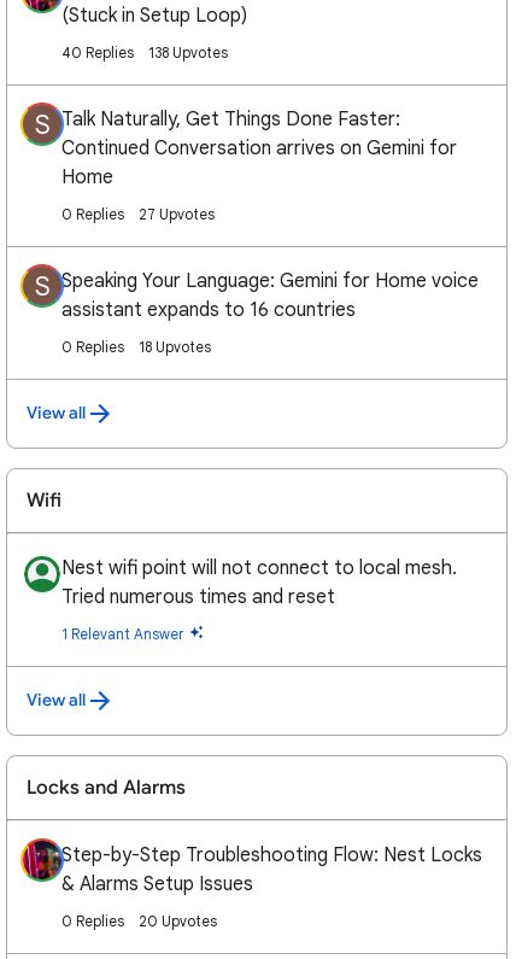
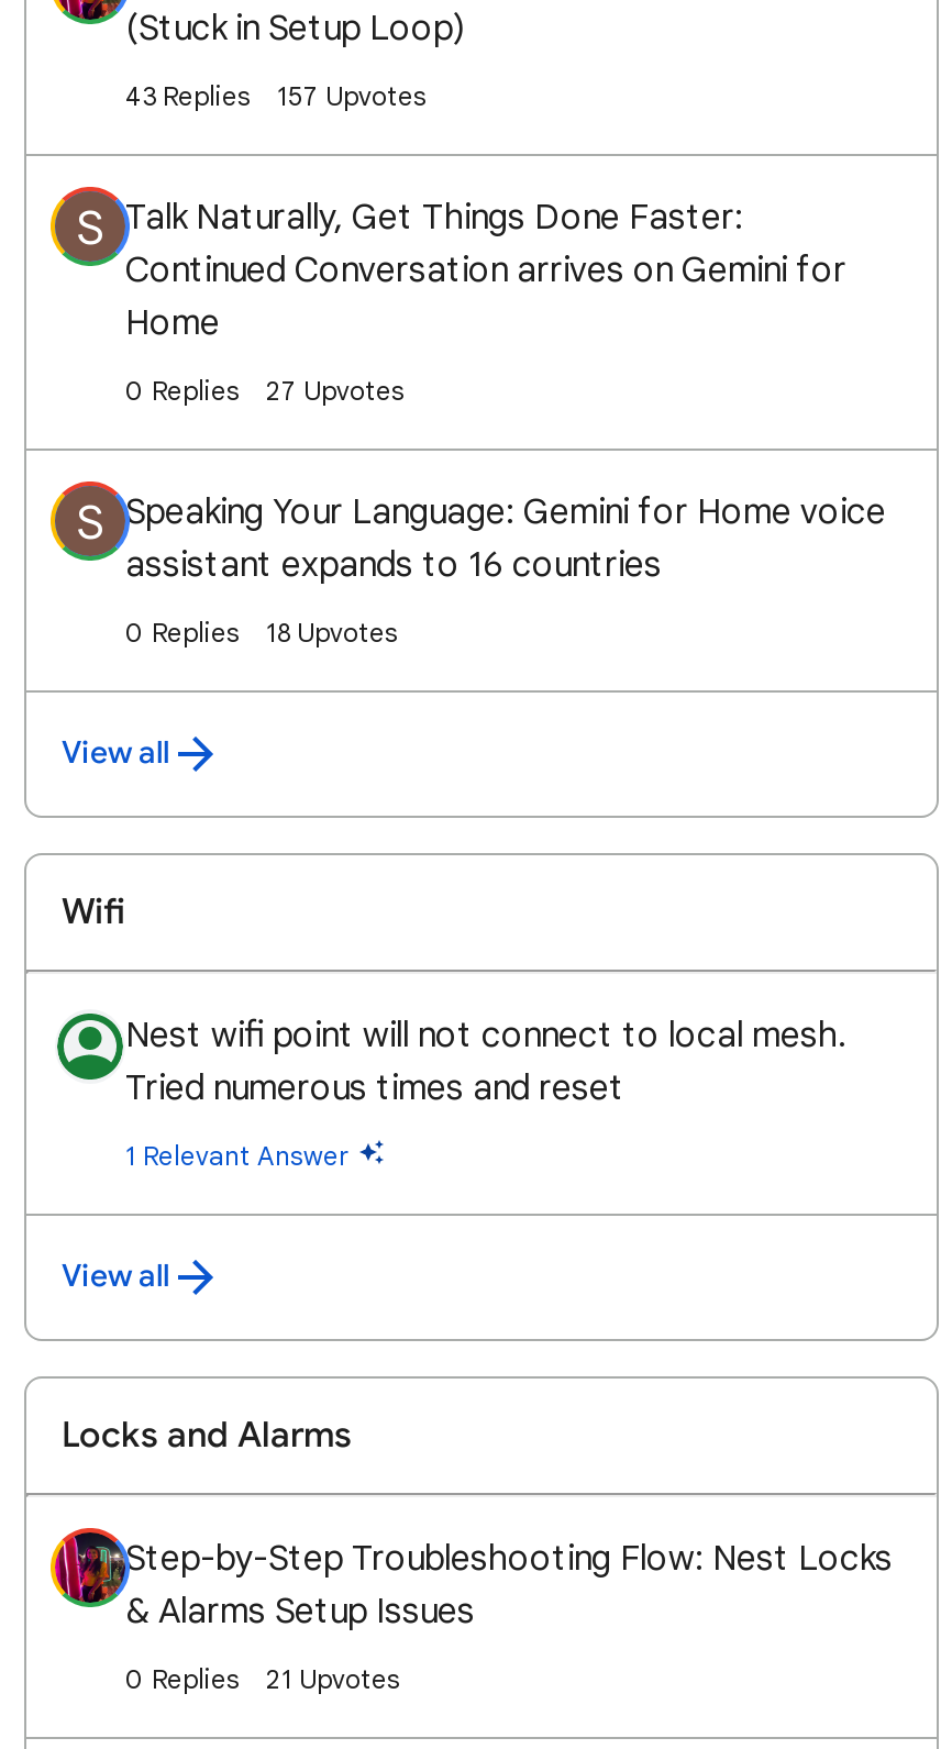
- 40 Replies
+ 43 Replies

- 138 Upvotes
+ 157 Upvotes

- 20 Upvotes
+ 21 Upvotes
